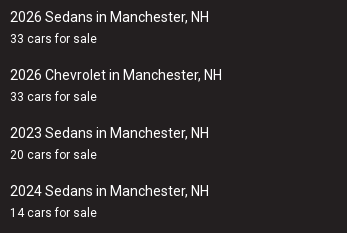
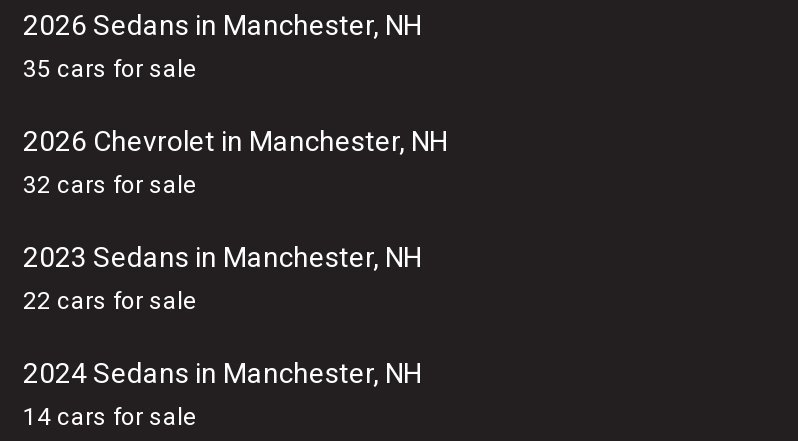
- 33 cars for sale
+ 35 cars for sale

- 33 cars for sale
+ 32 cars for sale

- 20 cars for sale
+ 22 cars for sale
